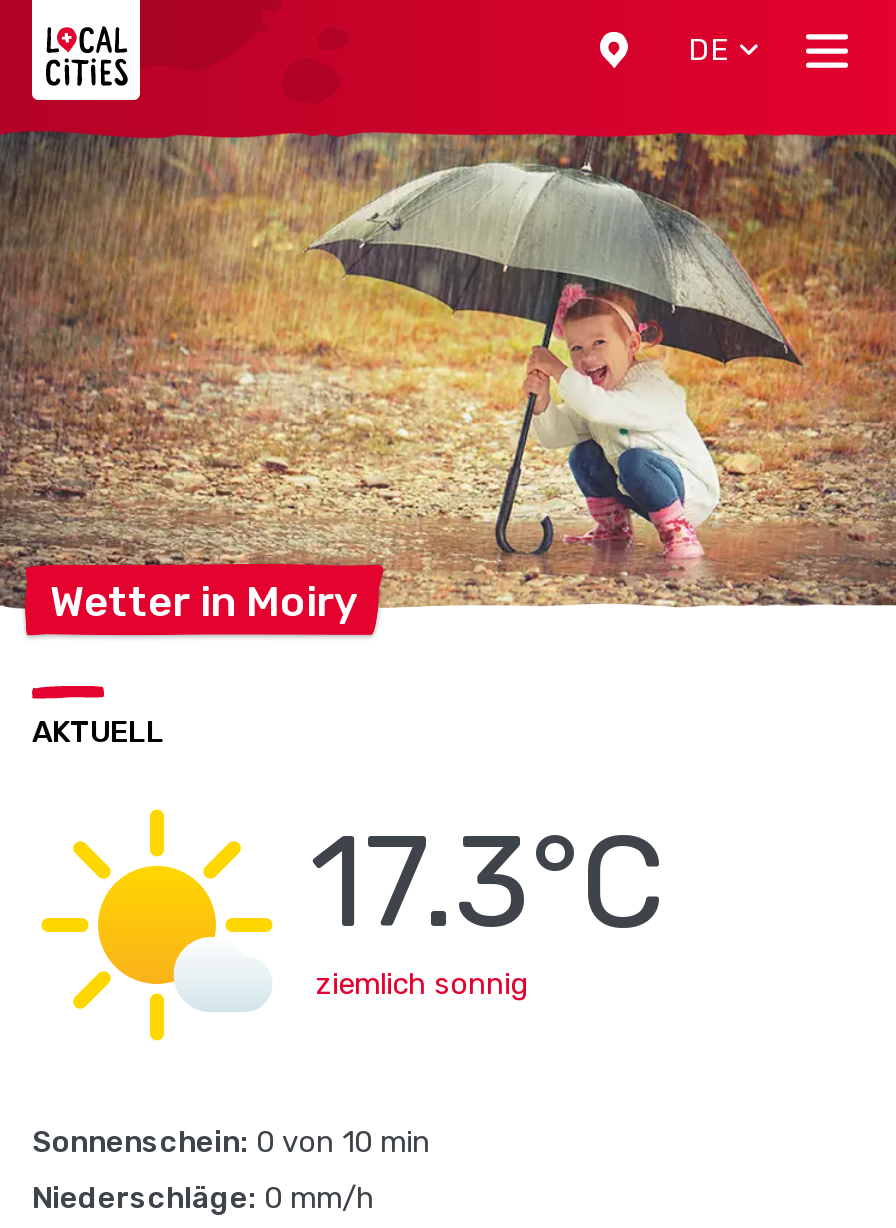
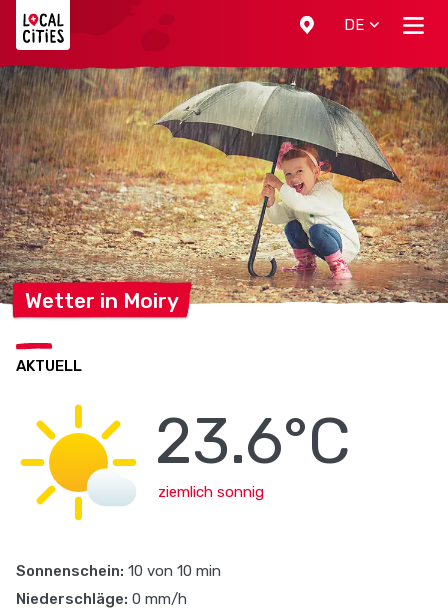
- 17.3°C
+ 23.6°C

- Sonnenschein: 0 von 10 min
+ Sonnenschein: 10 von 10 min
